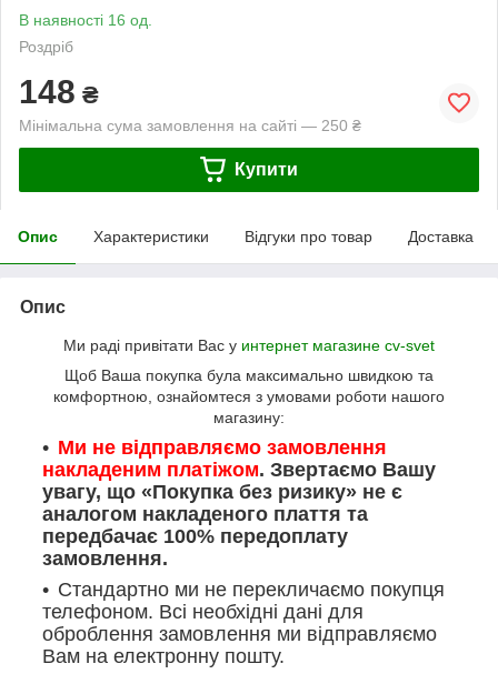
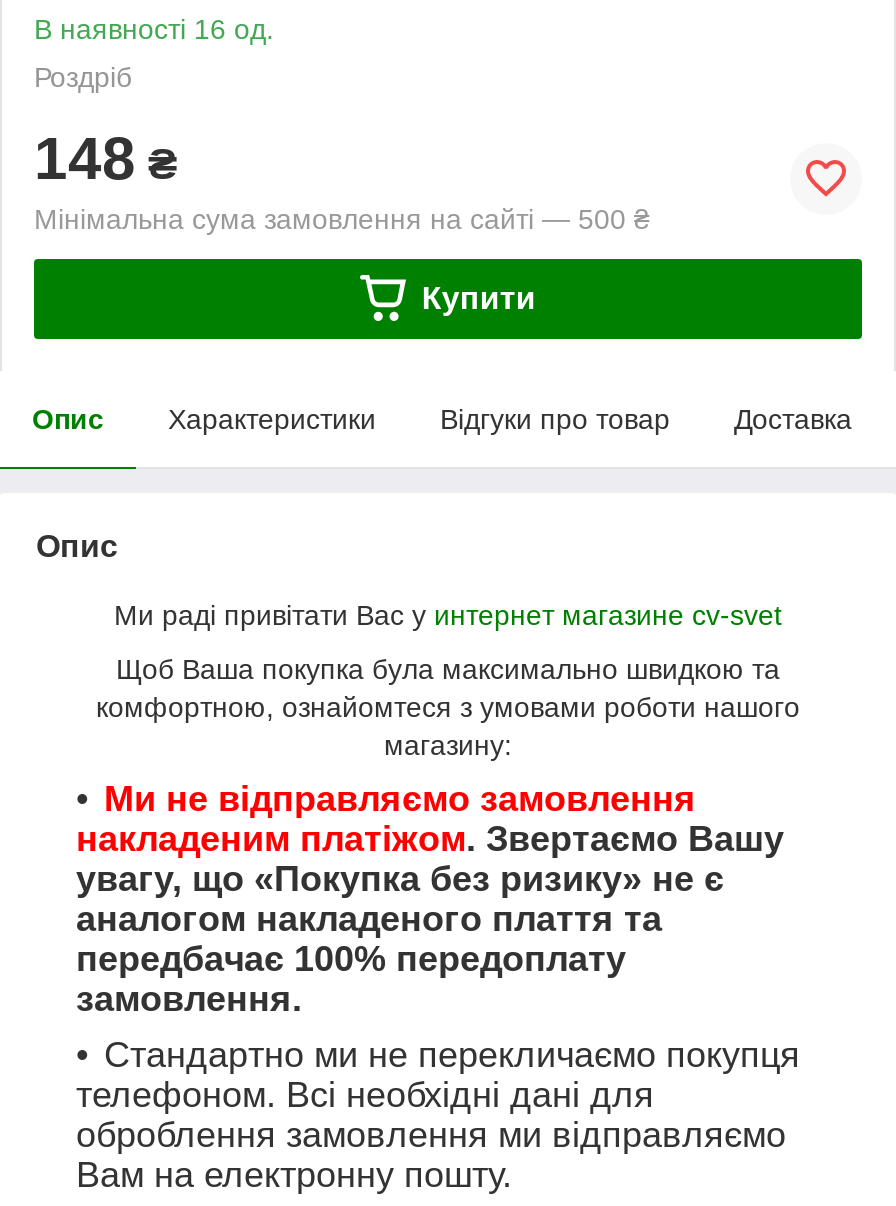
- Мінімальна сума замовлення на сайті — 250 ₴
+ Мінімальна сума замовлення на сайті — 500 ₴
